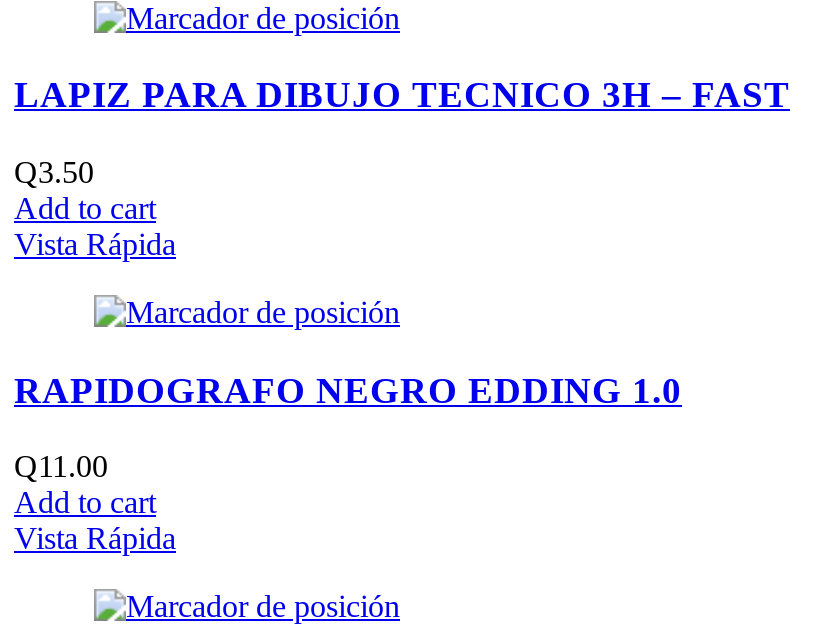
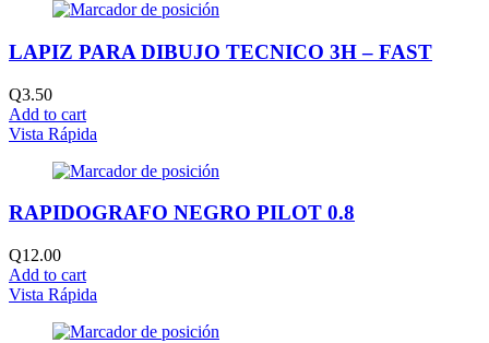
- RAPIDOGRAFO NEGRO EDDING 1.0
+ RAPIDOGRAFO NEGRO PILOT 0.8

- Q11.00
+ Q12.00
